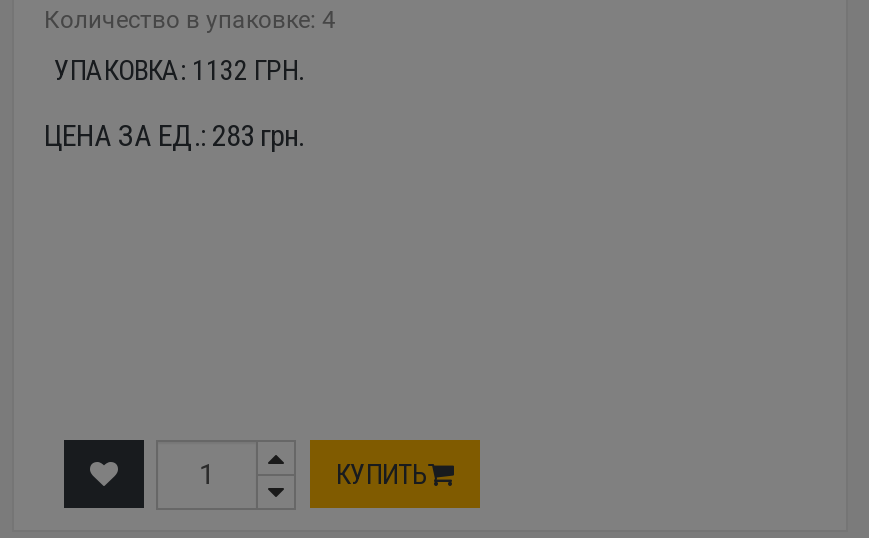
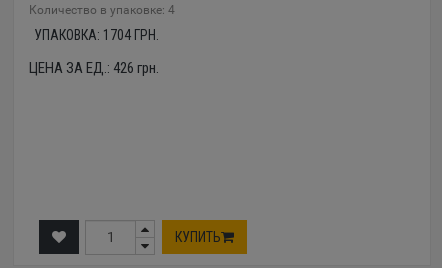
- УПАКОВКА: 1132 ГРН.
+ УПАКОВКА: 1704 ГРН.

- ЦЕНА ЗА ЕД.: 283 грн.
+ ЦЕНА ЗА ЕД.: 426 грн.
